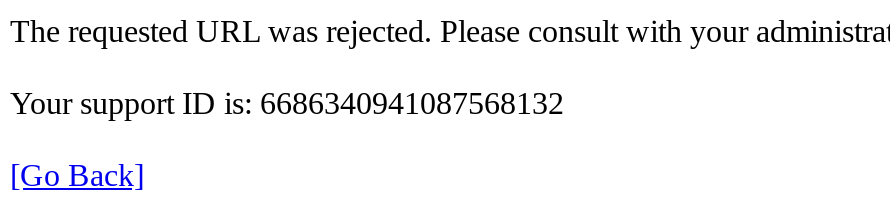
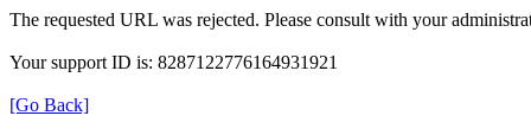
- Your support ID is: 6686340941087568132
+ Your support ID is: 8287122776164931921
